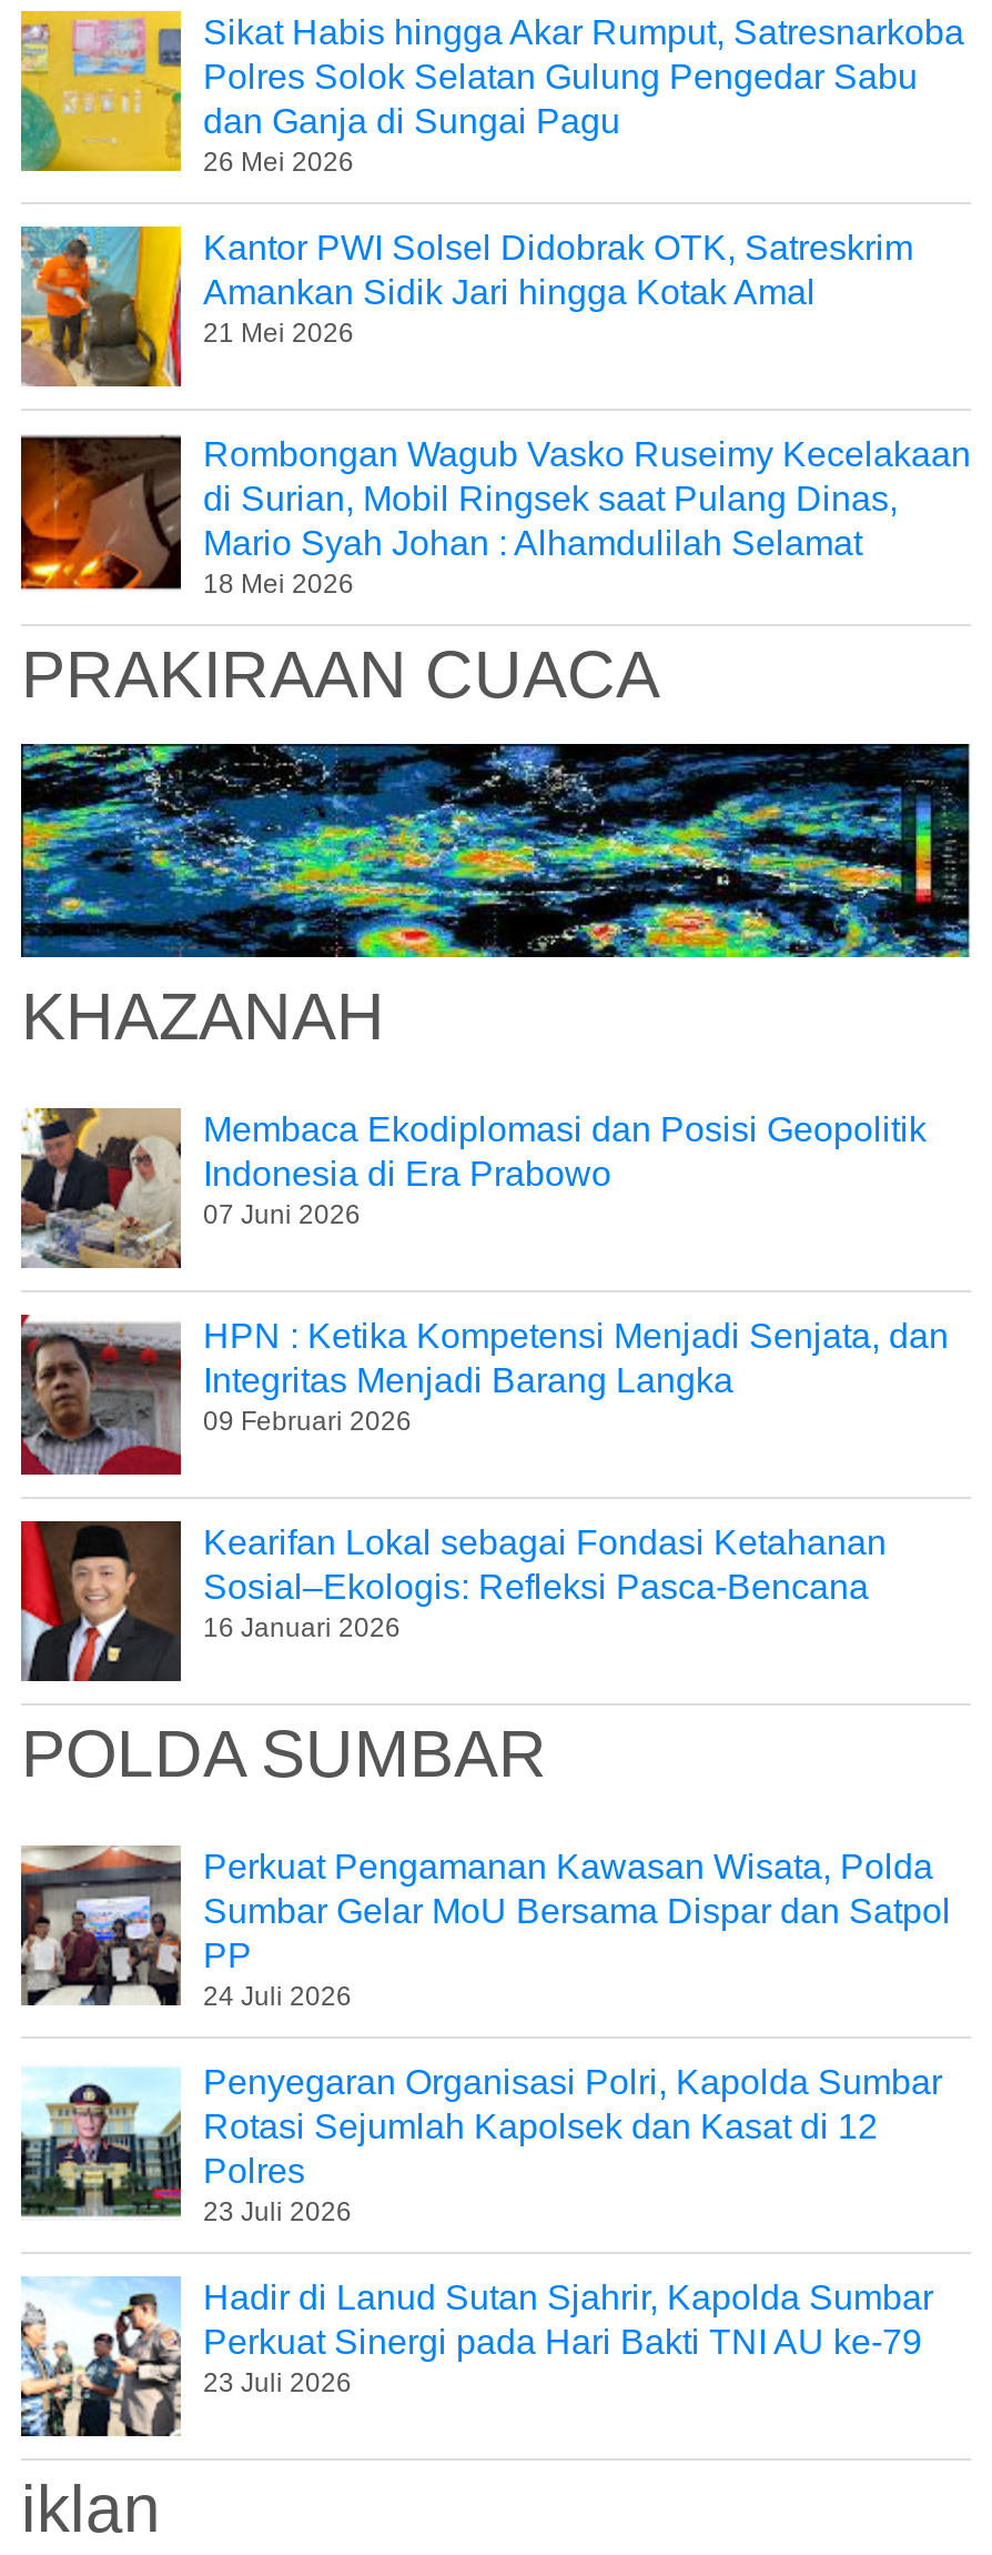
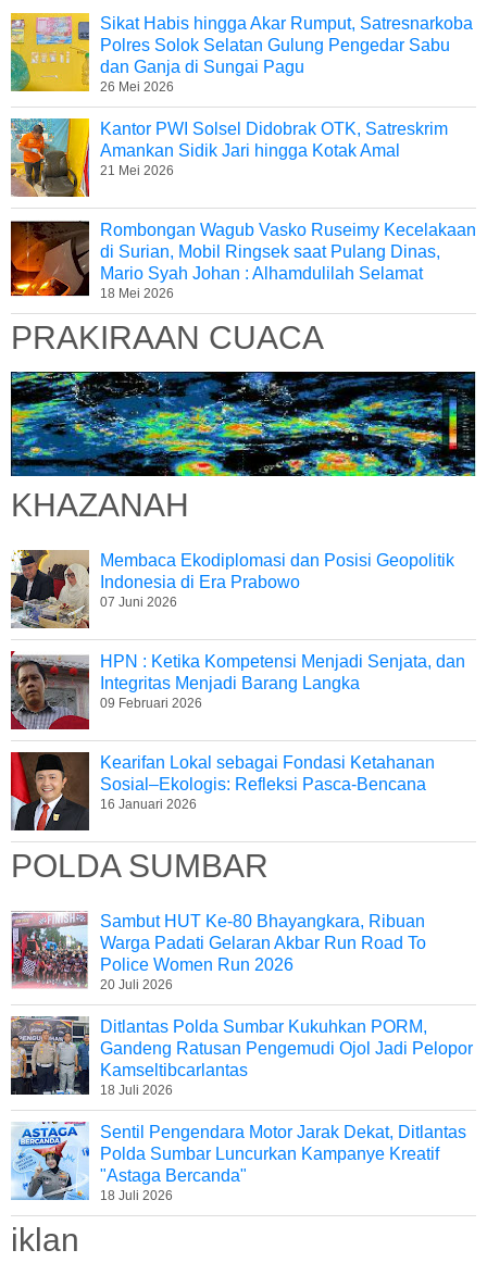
- [image]
- Perkuat Pengamanan Kawasan Wisata, Polda
- Sumbar Gelar MoU Bersama Dispar dan Satpol
- PP
- 24 Juli 2026
+ [image]
+ Sambut HUT Ke-80 Bhayangkara, Ribuan
+ Warga Padati Gelaran Akbar Run Road To
+ Police Women Run 2026
+ 20 Juli 2026

- [image]
- Penyegaran Organisasi Polri, Kapolda Sumbar
- Rotasi Sejumlah Kapolsek dan Kasat di 12
- Polres
- 23 Juli 2026
+ [image]
+ Ditlantas Polda Sumbar Kukuhkan PORM,
+ Gandeng Ratusan Pengemudi Ojol Jadi Pelopor
+ Kamseltibcarlantas
+ 18 Juli 2026

- [image]
- Hadir di Lanud Sutan Sjahrir, Kapolda Sumbar
- Perkuat Sinergi pada Hari Bakti TNI AU ke-79
- 23 Juli 2026
+ [image]
+ Sentil Pengendara Motor Jarak Dekat, Ditlantas
+ Polda Sumbar Luncurkan Kampanye Kreatif
+ "Astaga Bercanda"
+ 18 Juli 2026
